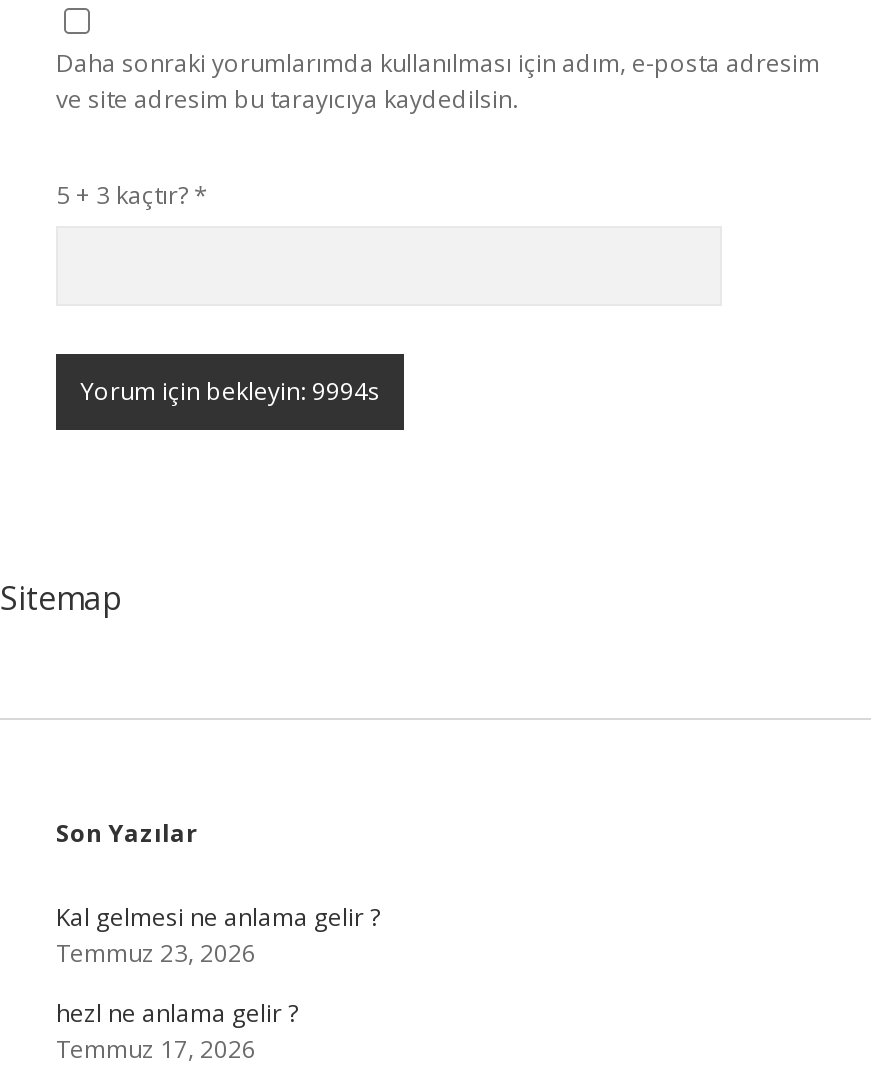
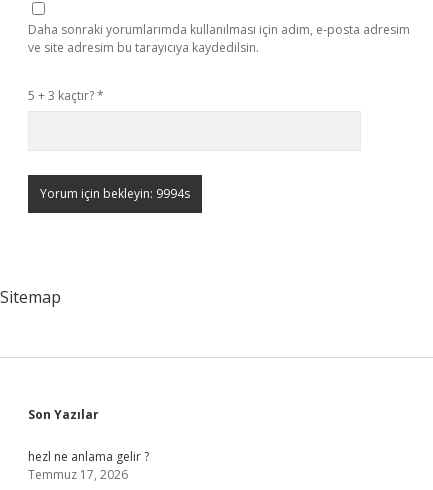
- Kal gelmesi ne anlama gelir ?
- Temmuz 23, 2026
